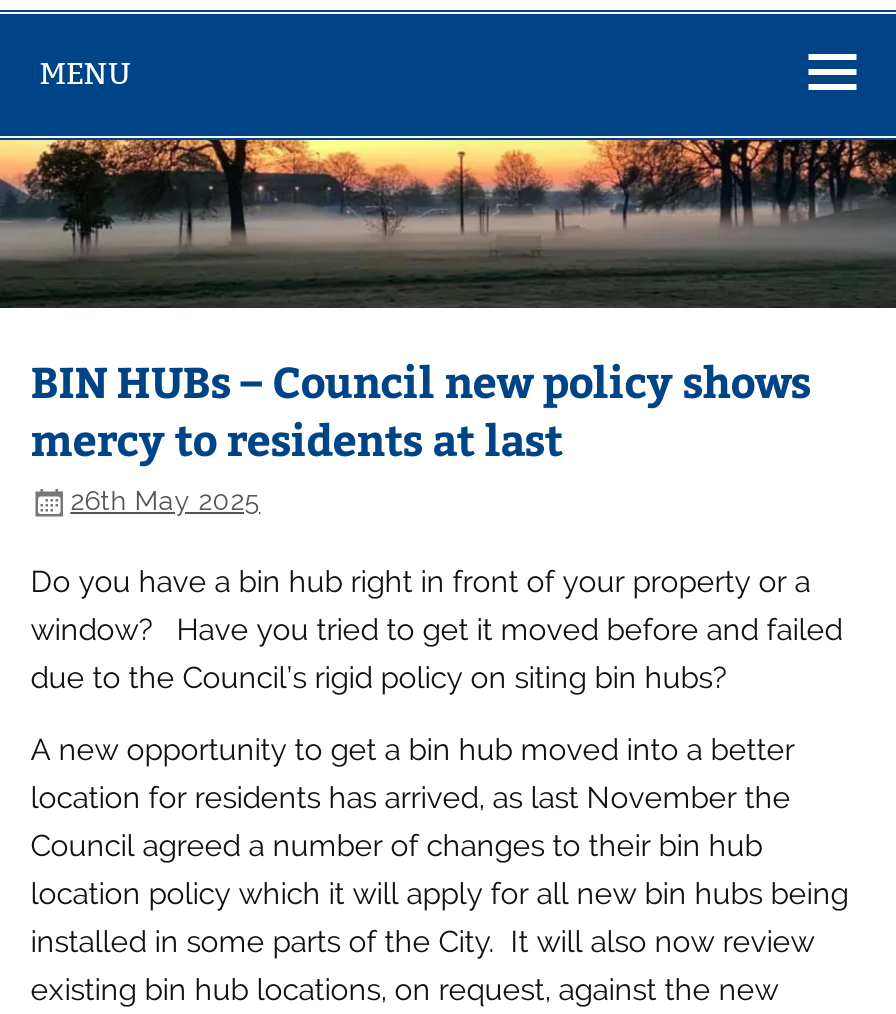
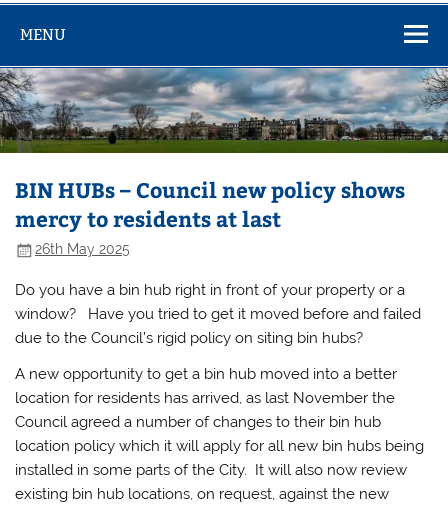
- [image]
+ [image]
